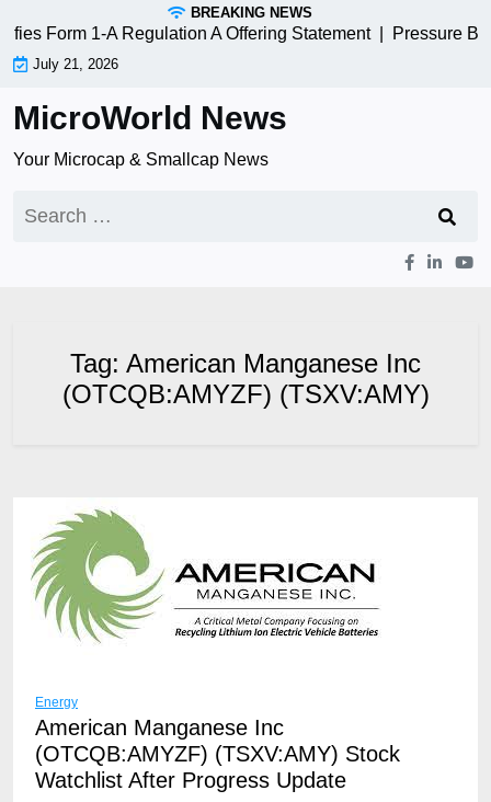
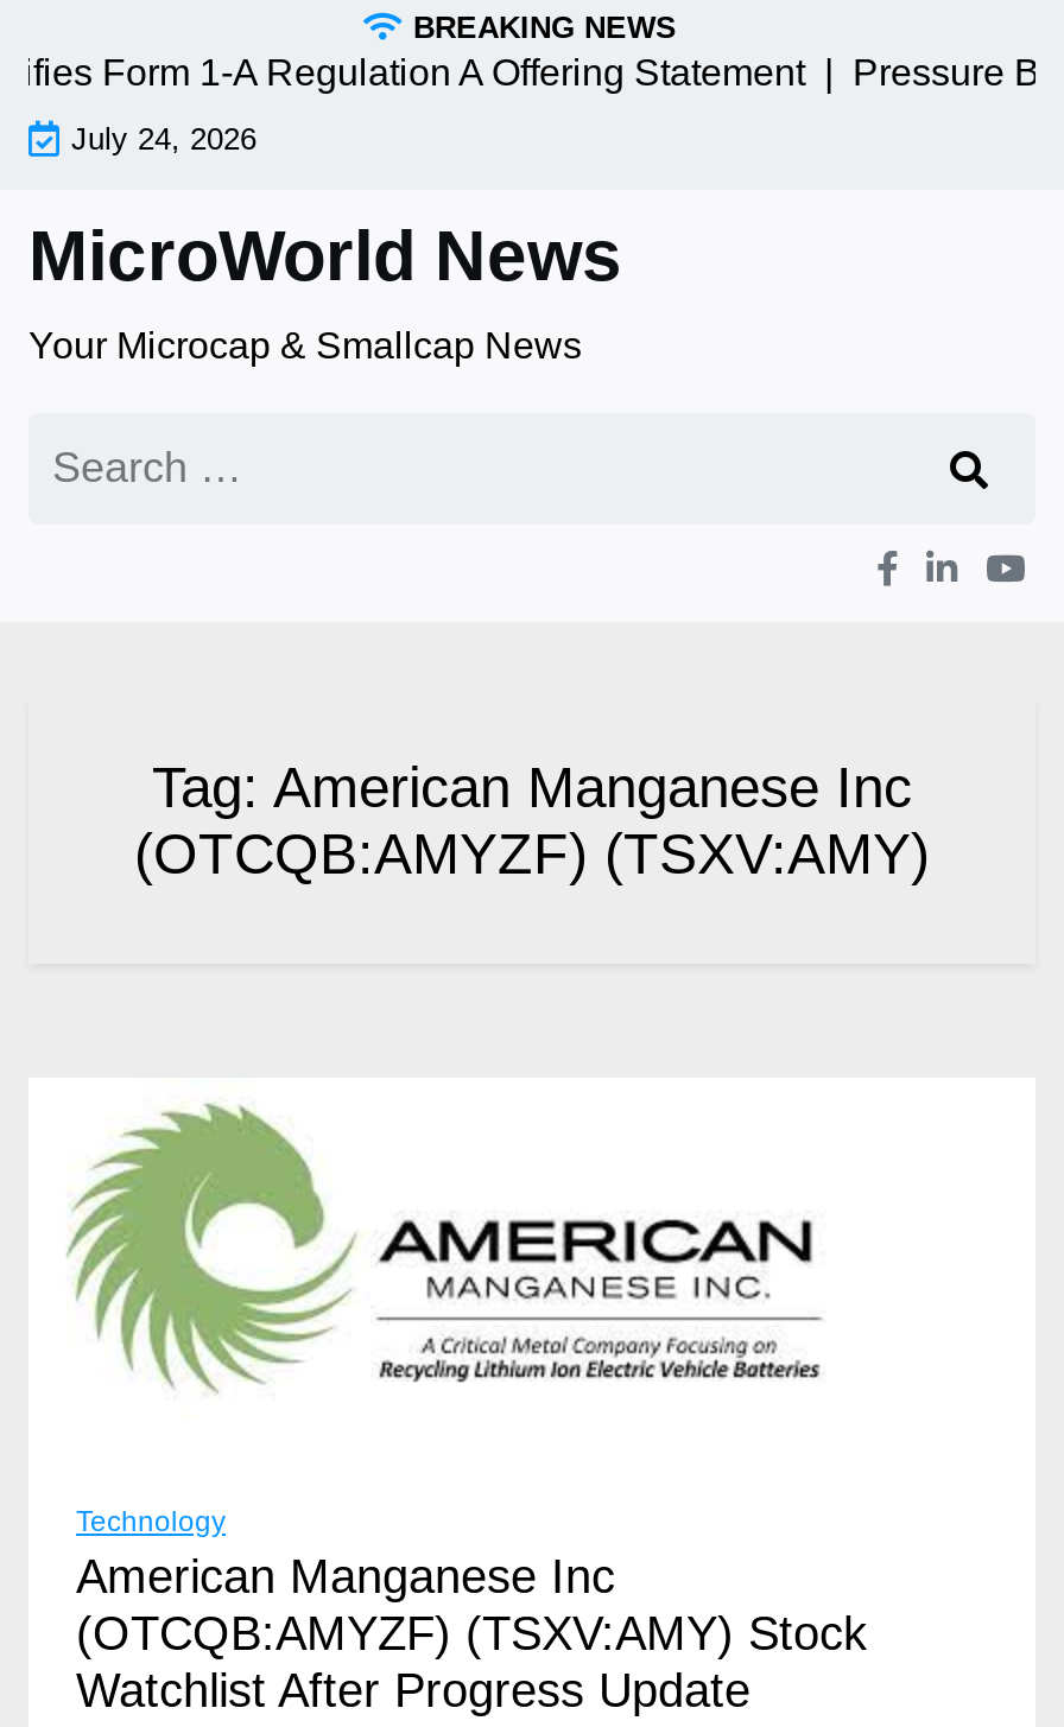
- July 21, 2026
+ July 24, 2026

- Energy
+ Technology
